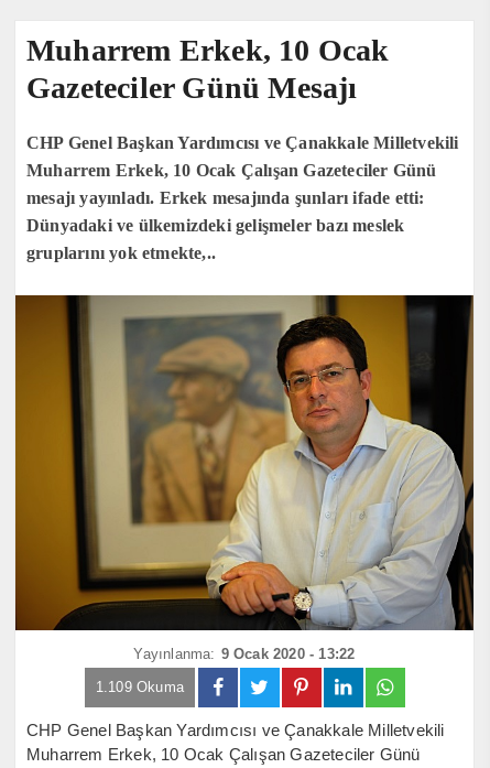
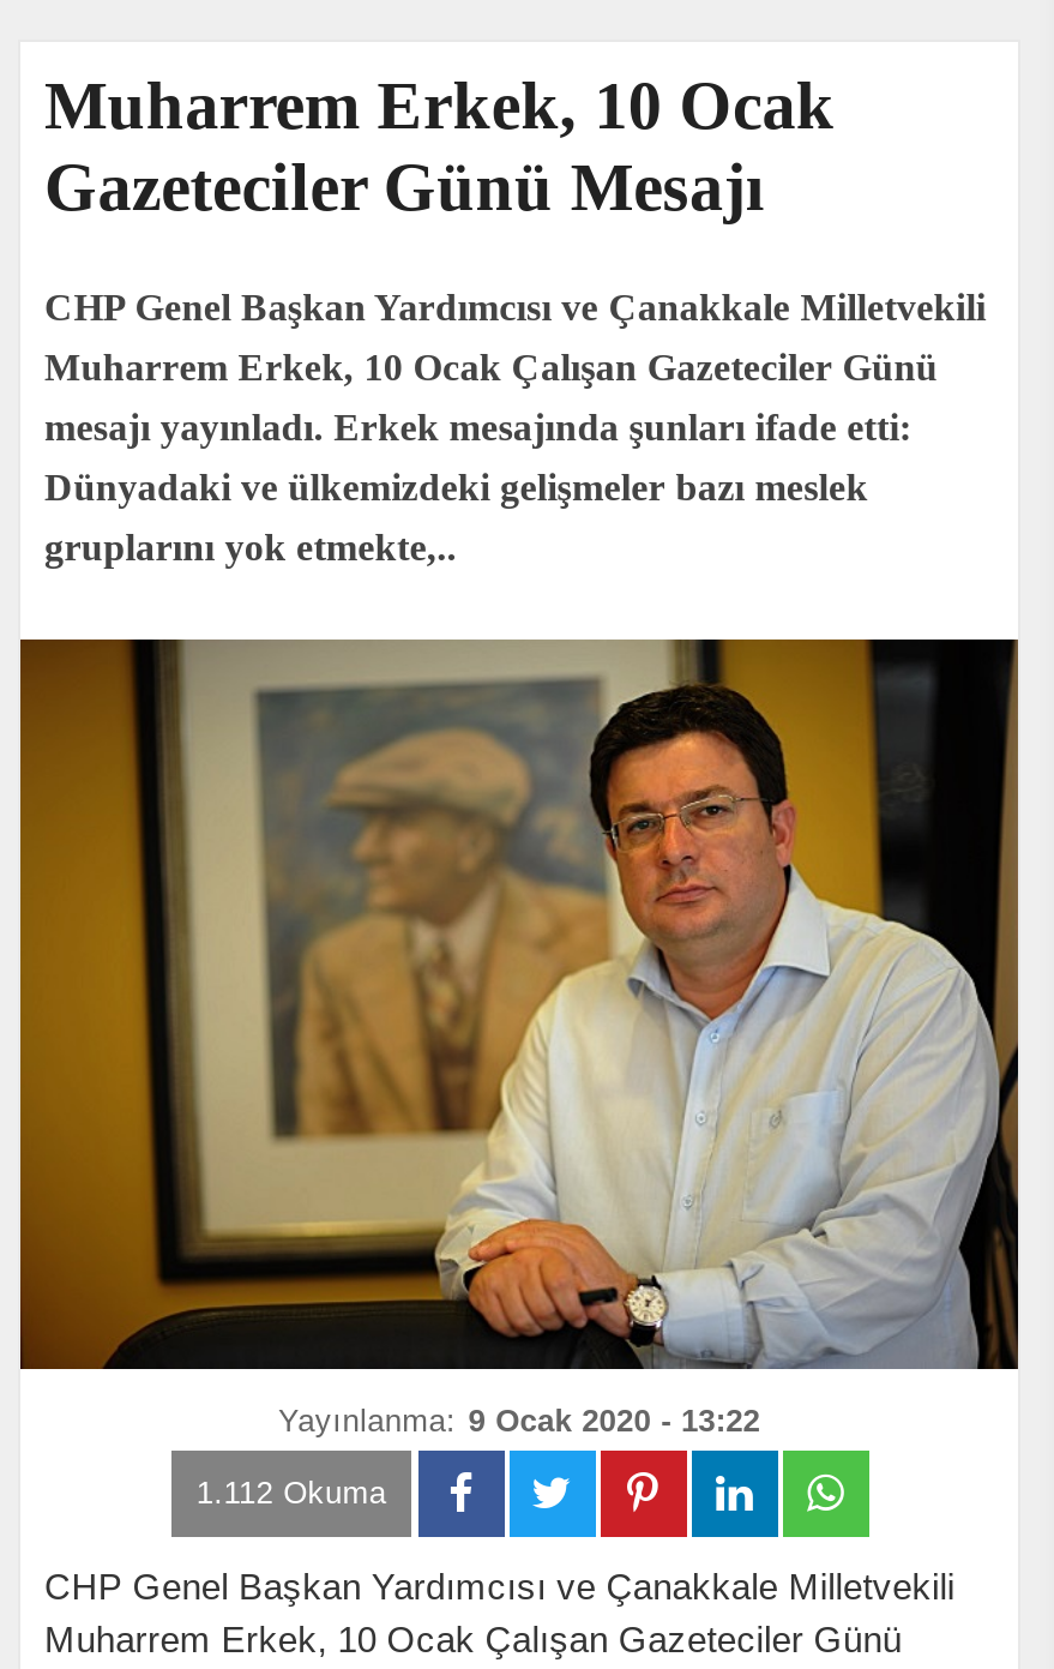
- 1.109 Okuma
+ 1.112 Okuma
